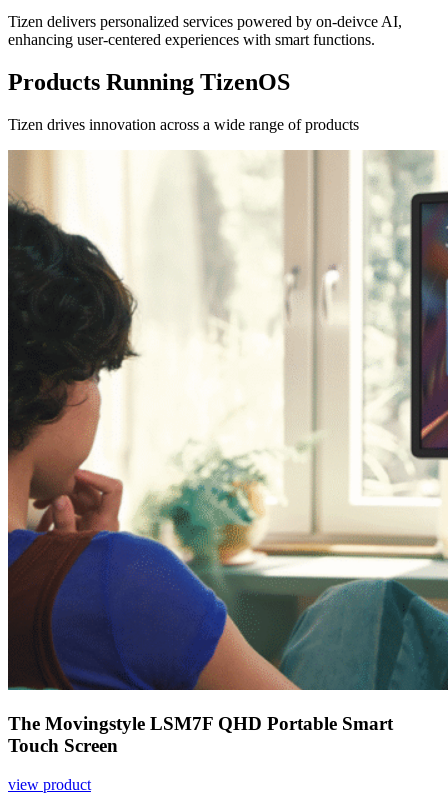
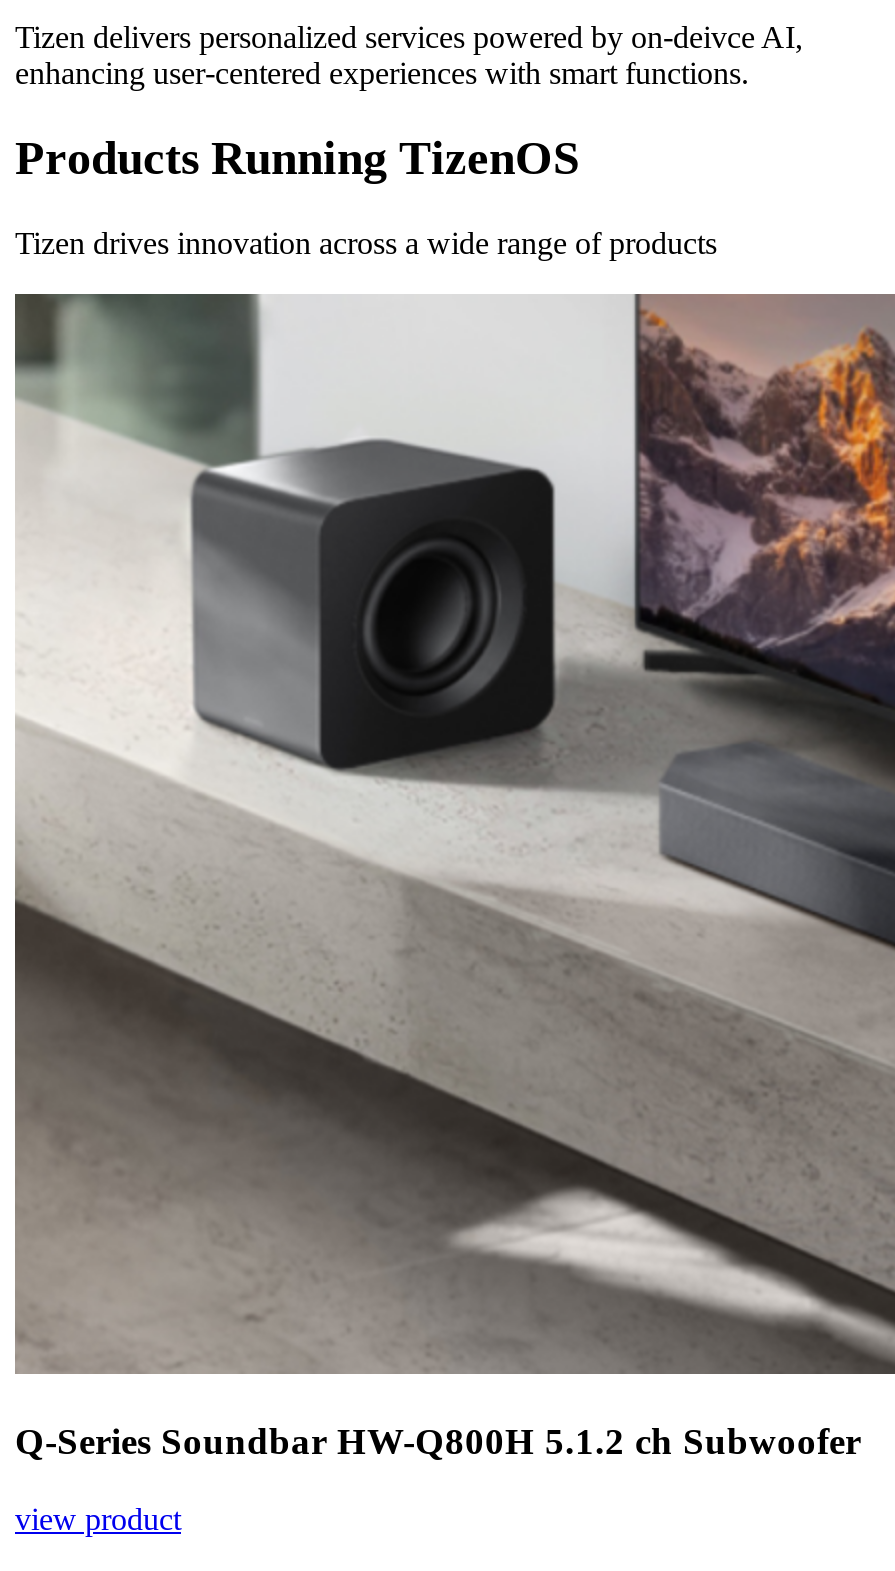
- [image]
- The Movingstyle LSM7F QHD Portable Smart
- Touch Screen
+ [image]
+ Q-Series Soundbar HW-Q800H 5.1.2 ch Subwoofer
